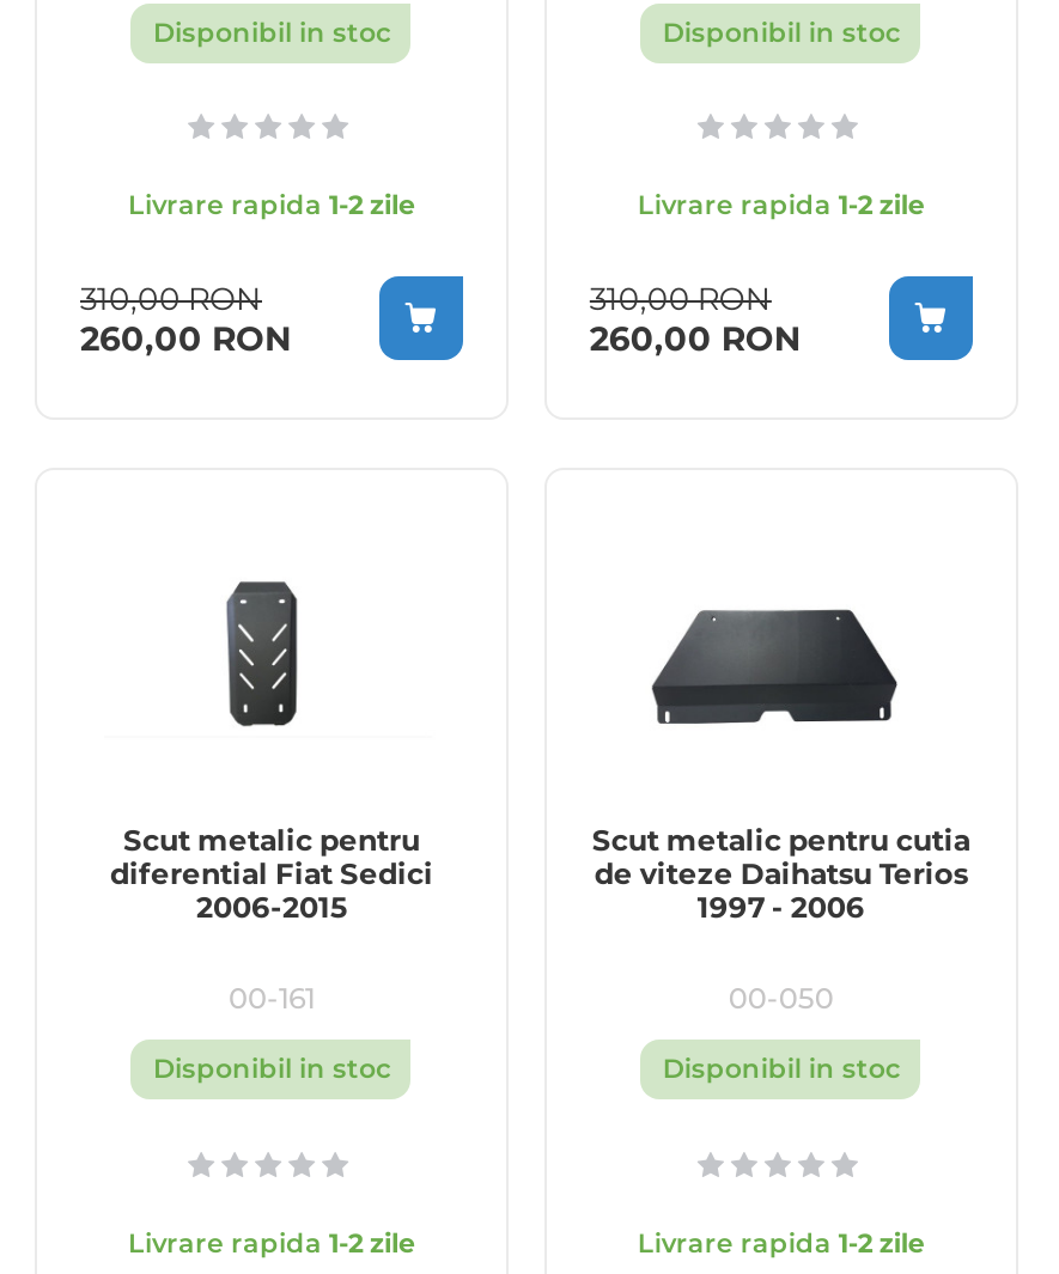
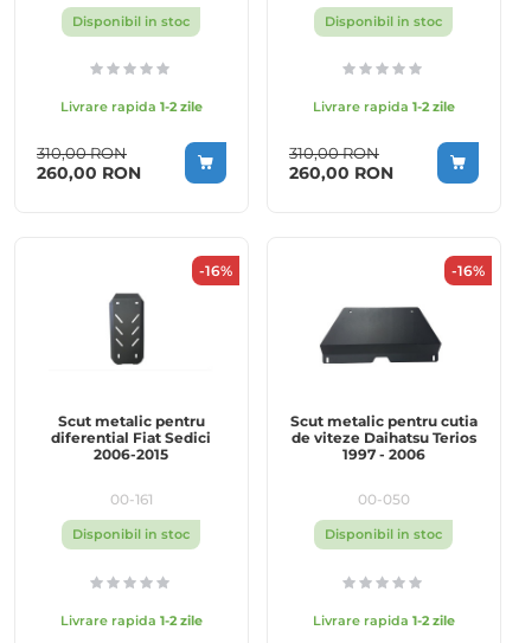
+ -16%

+ -16%
